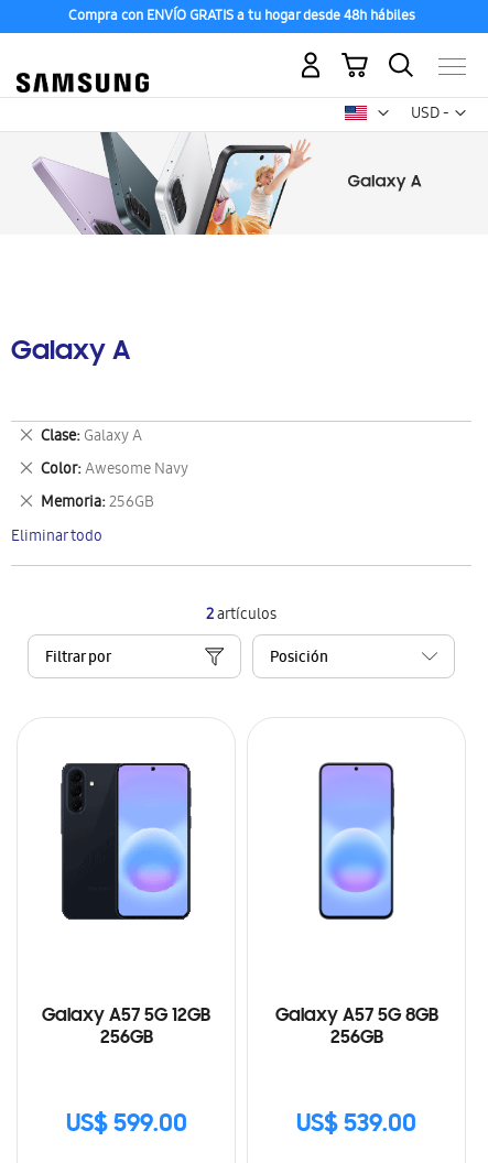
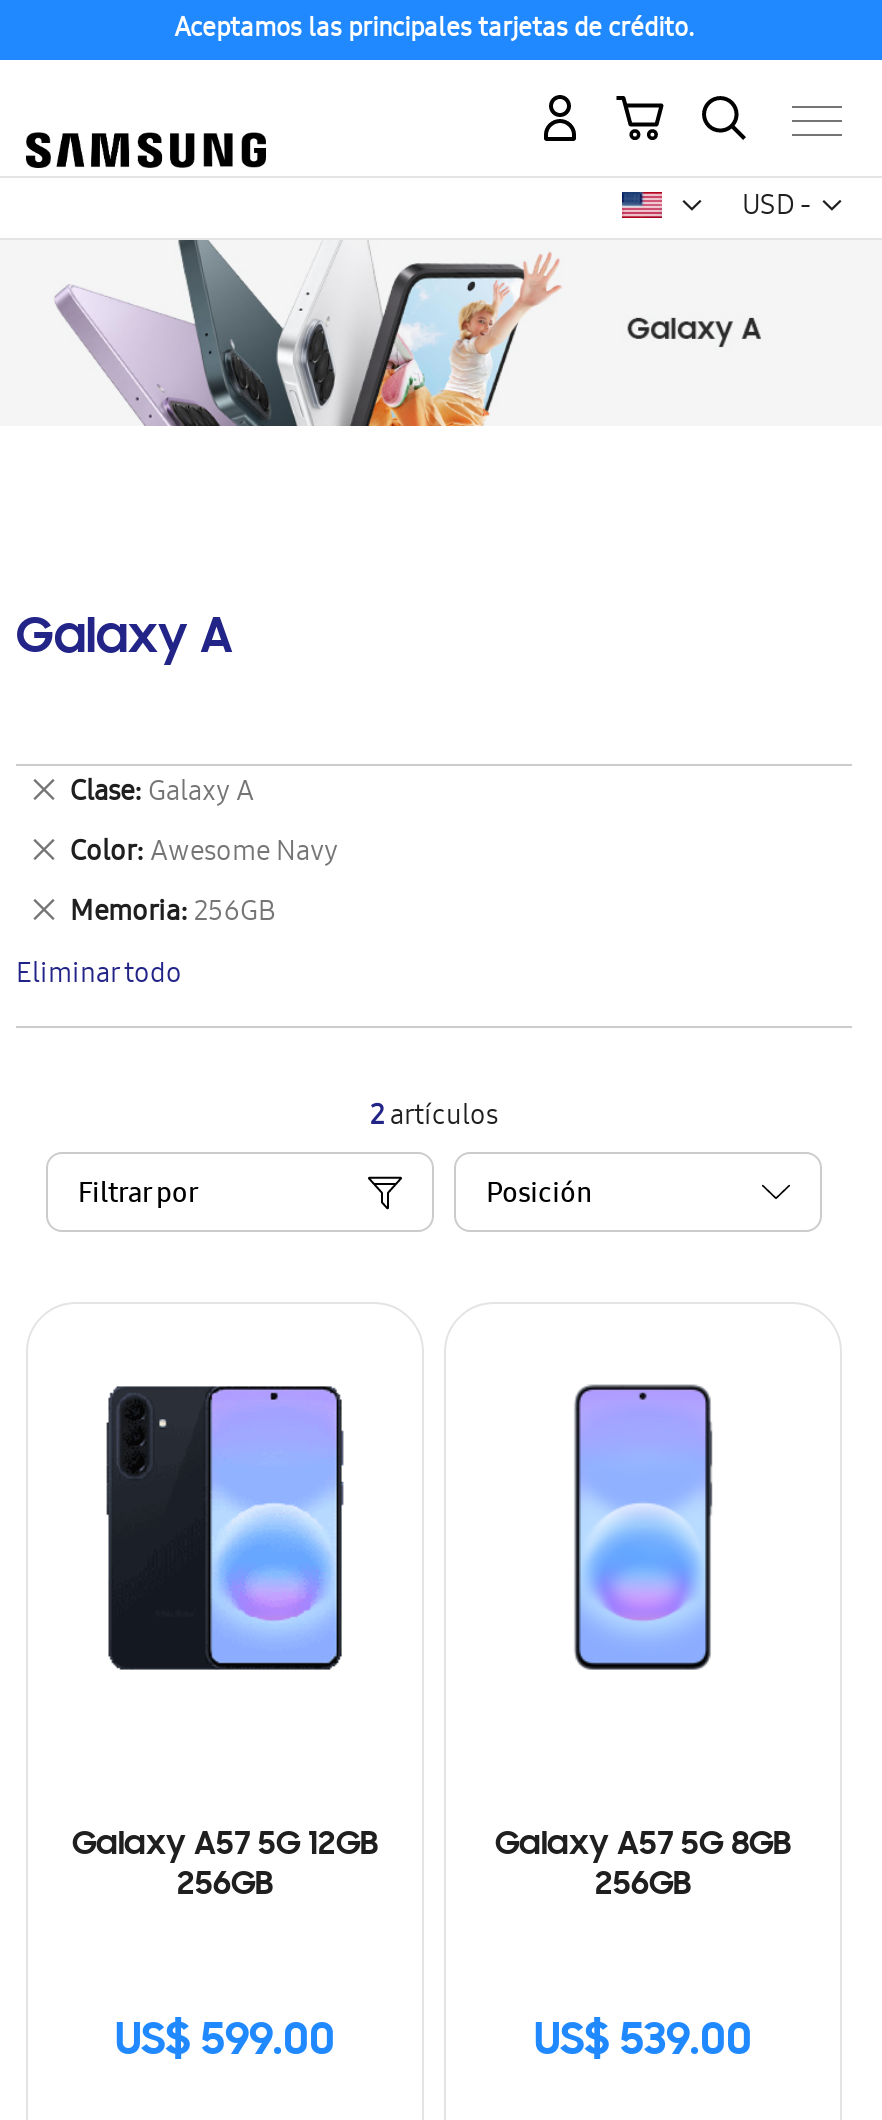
- Compra con ENVÍO GRATIS a tu hogar desde 48h hábiles
+ Aceptamos las principales tarjetas de crédito.
